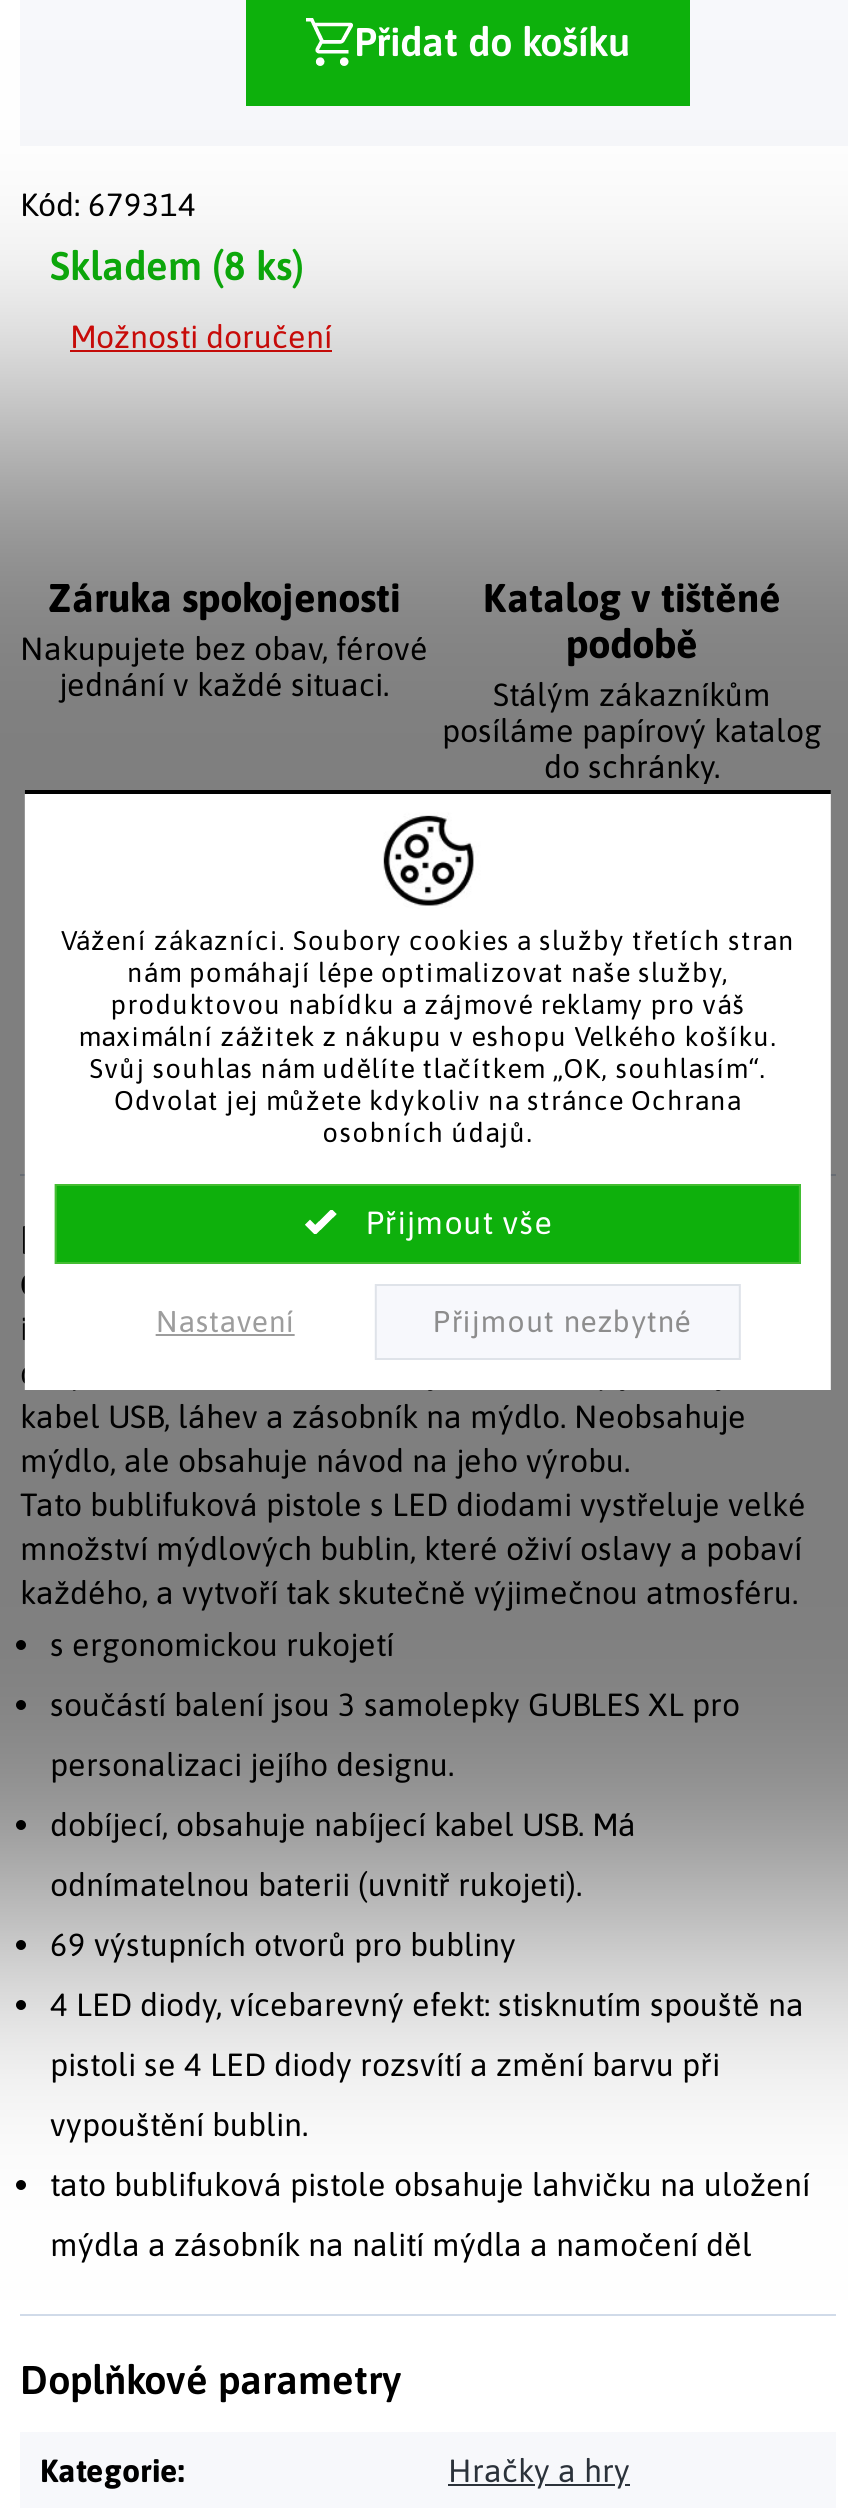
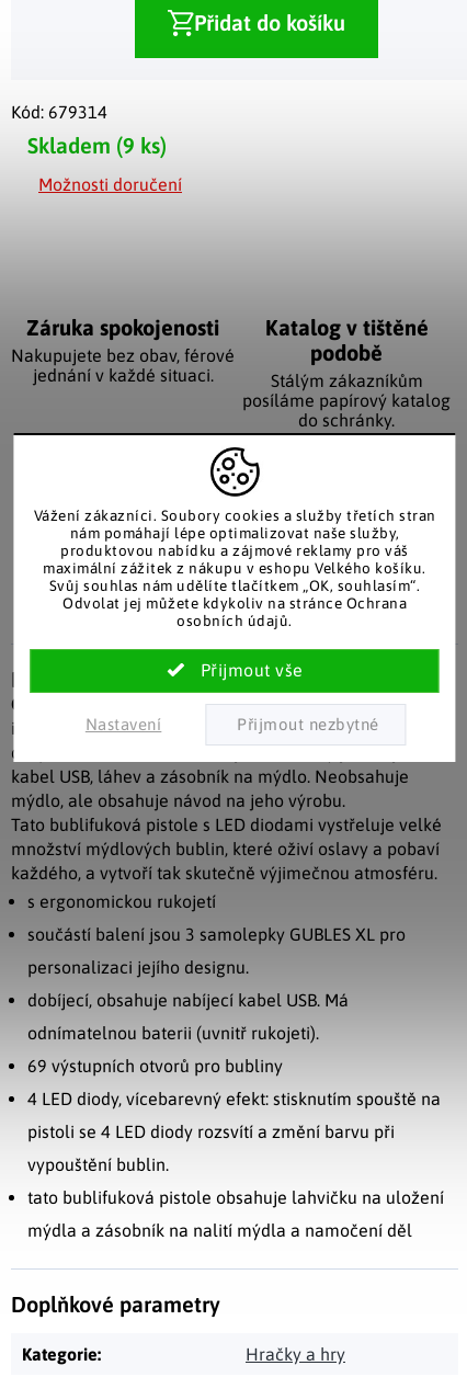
- Skladem (8 ks)
+ Skladem (9 ks)
